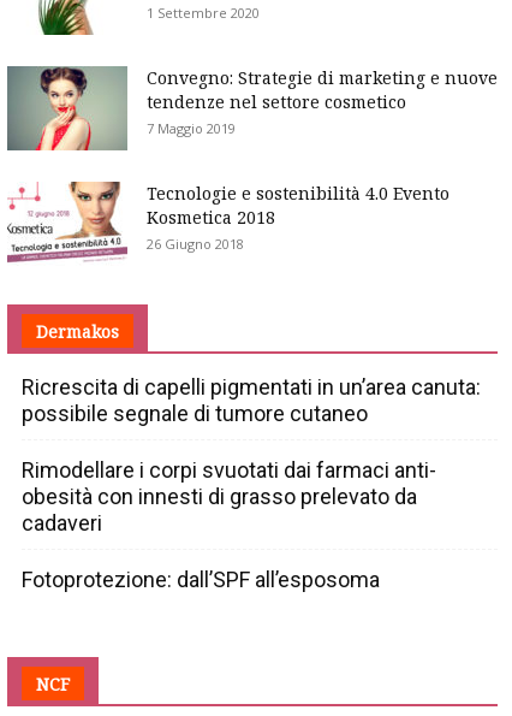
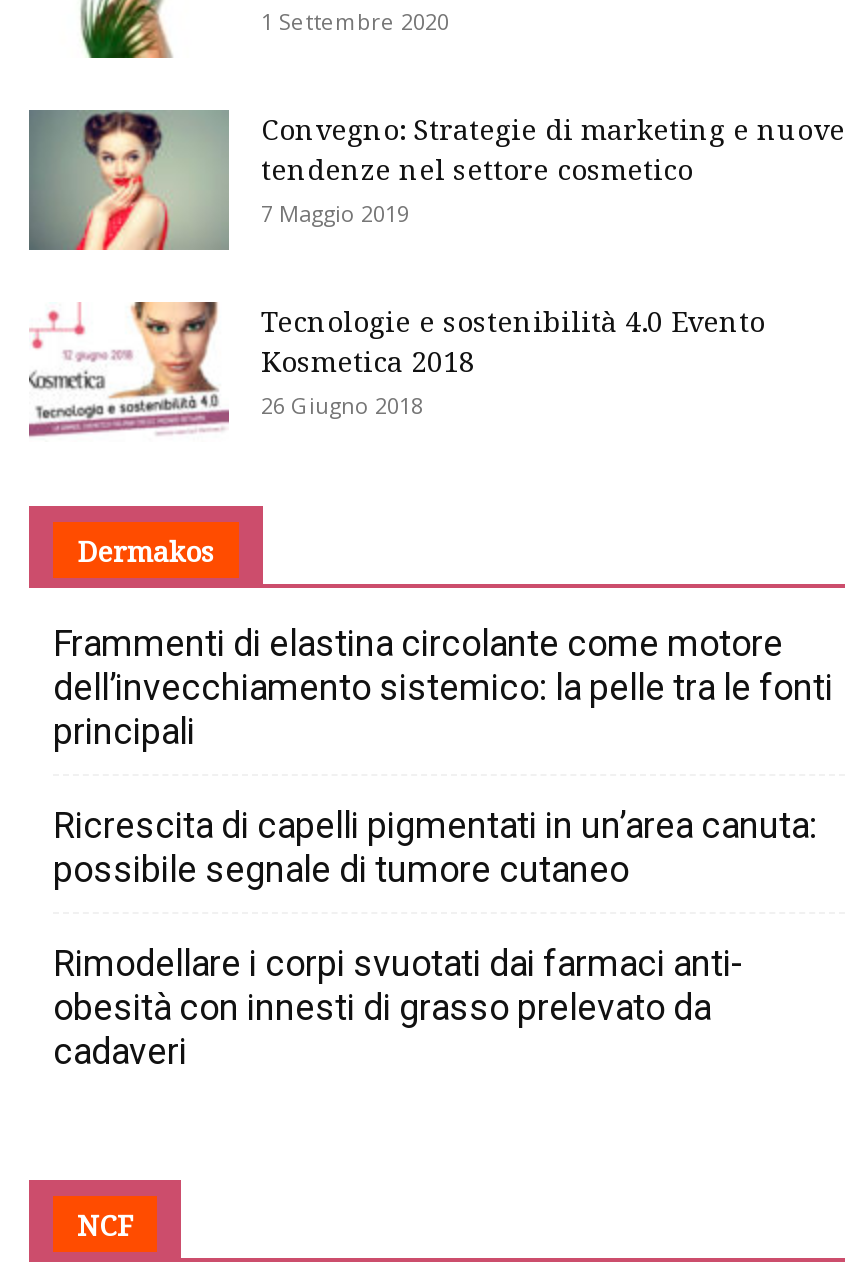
+ Frammenti di elastina circolante come motore
+ dell’invecchiamento sistemico: la pelle tra le fonti
+ principali

moved down: Ricrescita di capelli pigmentati in un’area canuta: | possibile segnale di tumore cutaneo | Rimodellare i corpi svuotati dai farmaci anti- | obesità con innesti di grasso prelevato da | cadaveri

- Fotoprotezione: dall’SPF all’esposoma
